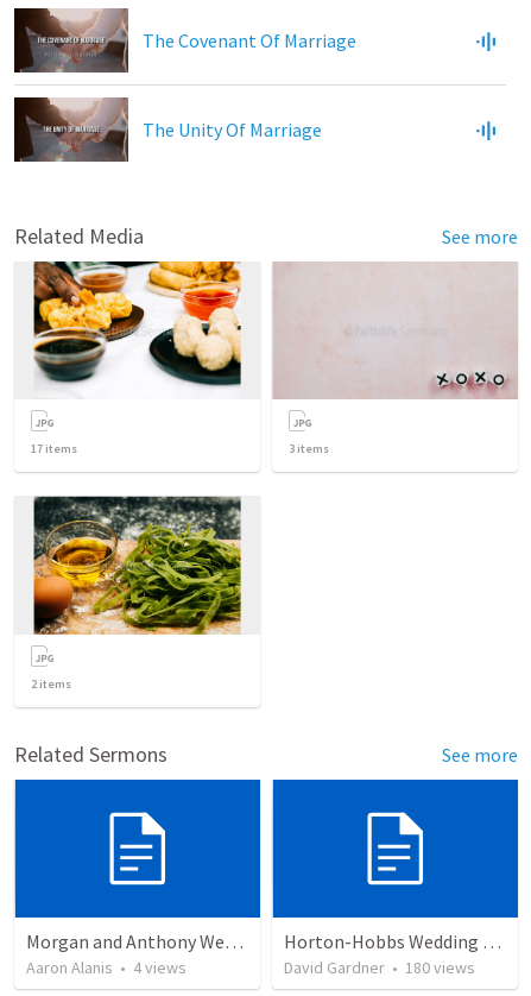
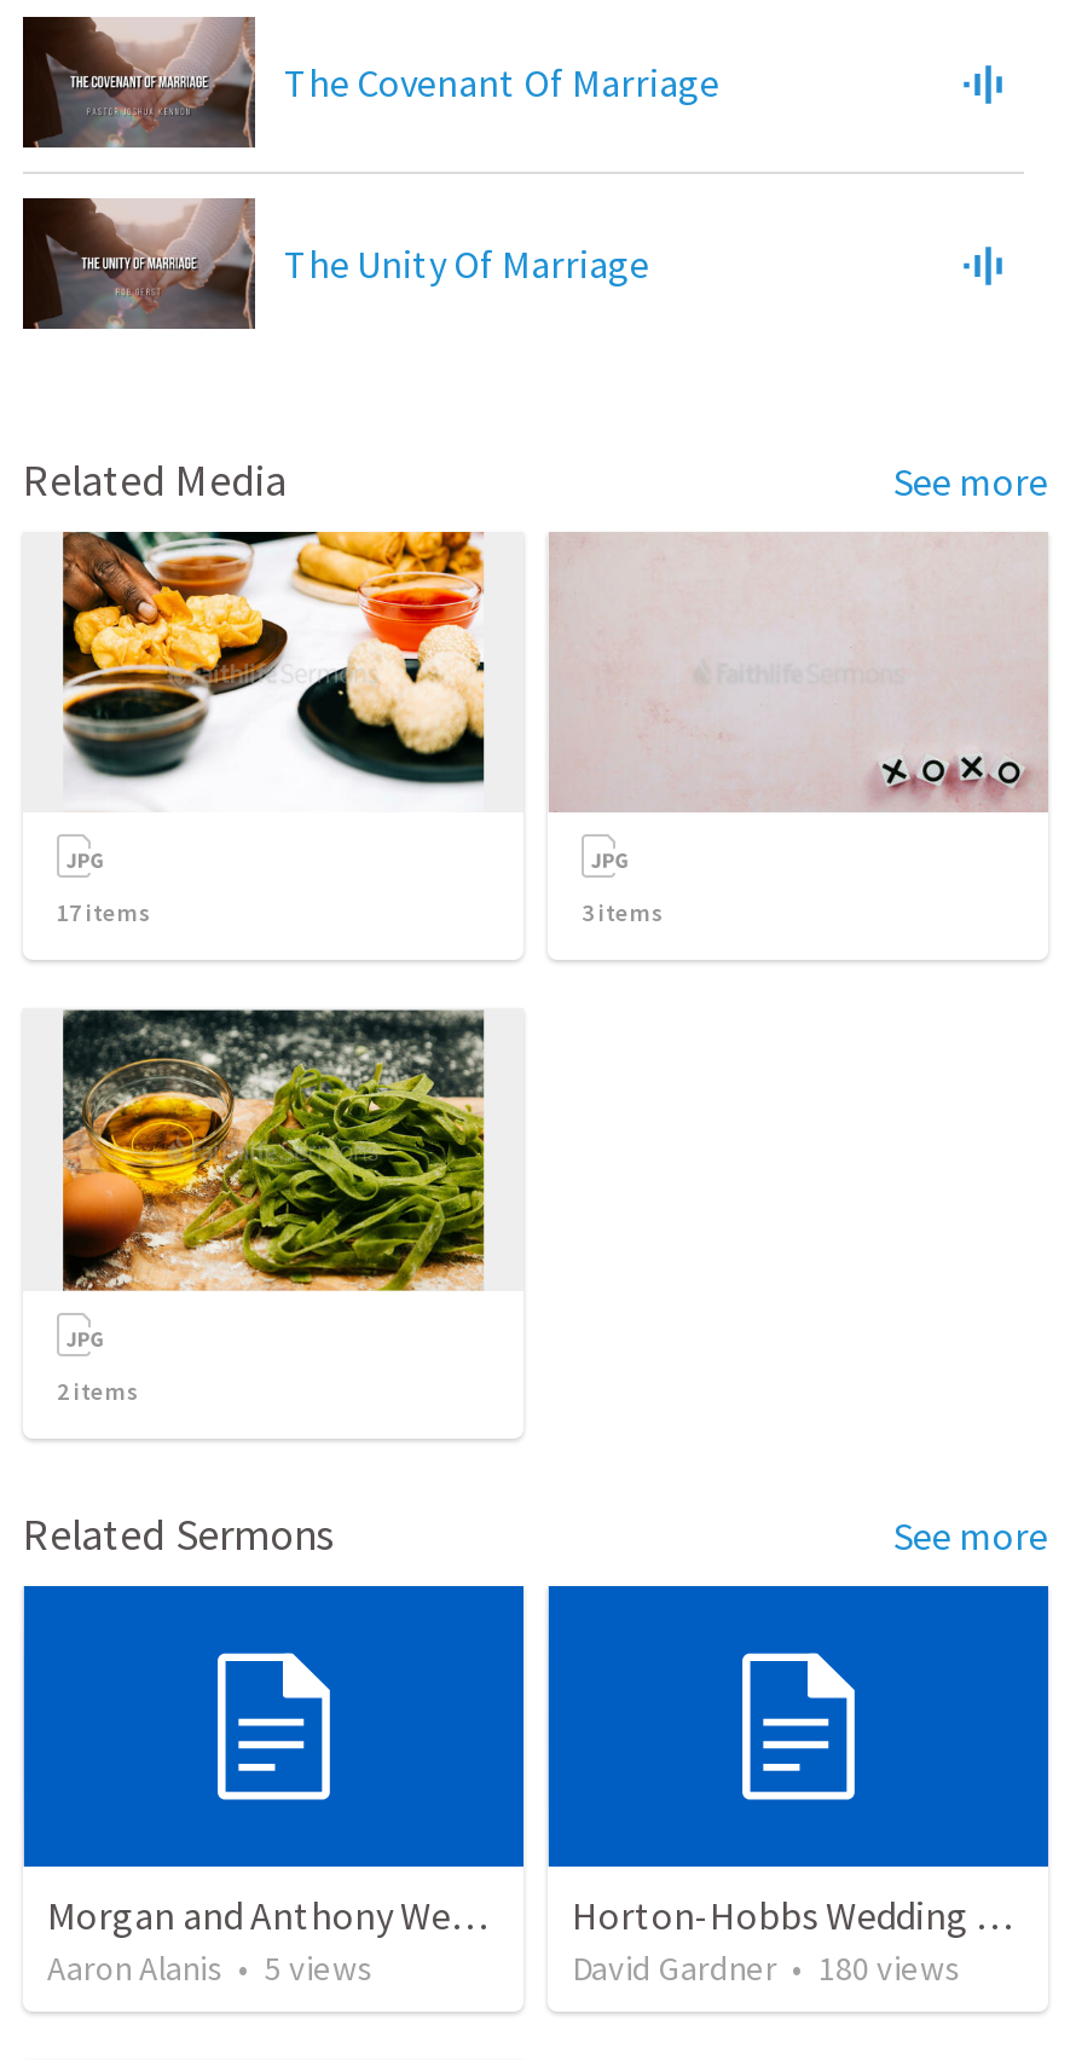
- Aaron Alanis • 4 views
+ Aaron Alanis • 5 views
